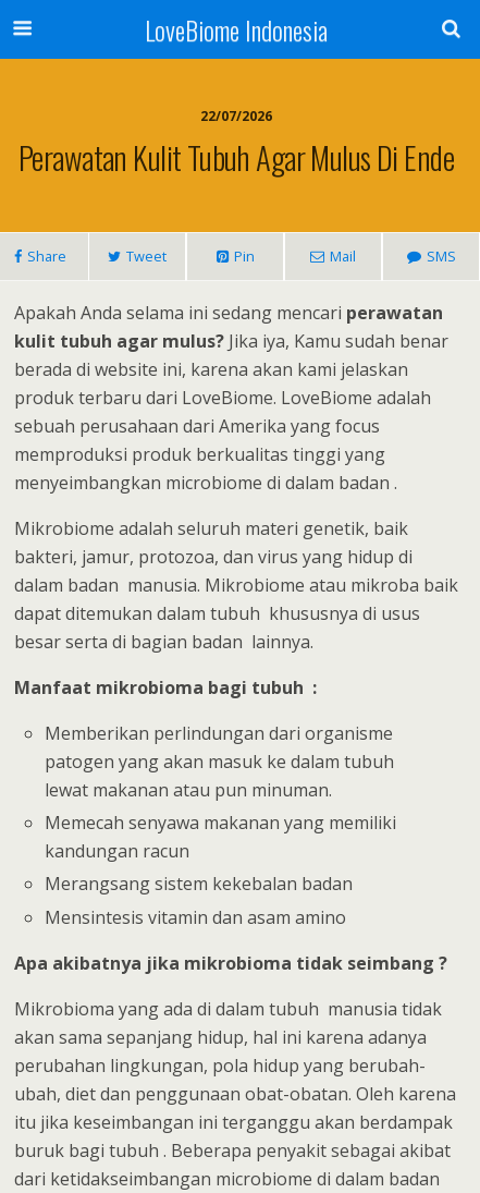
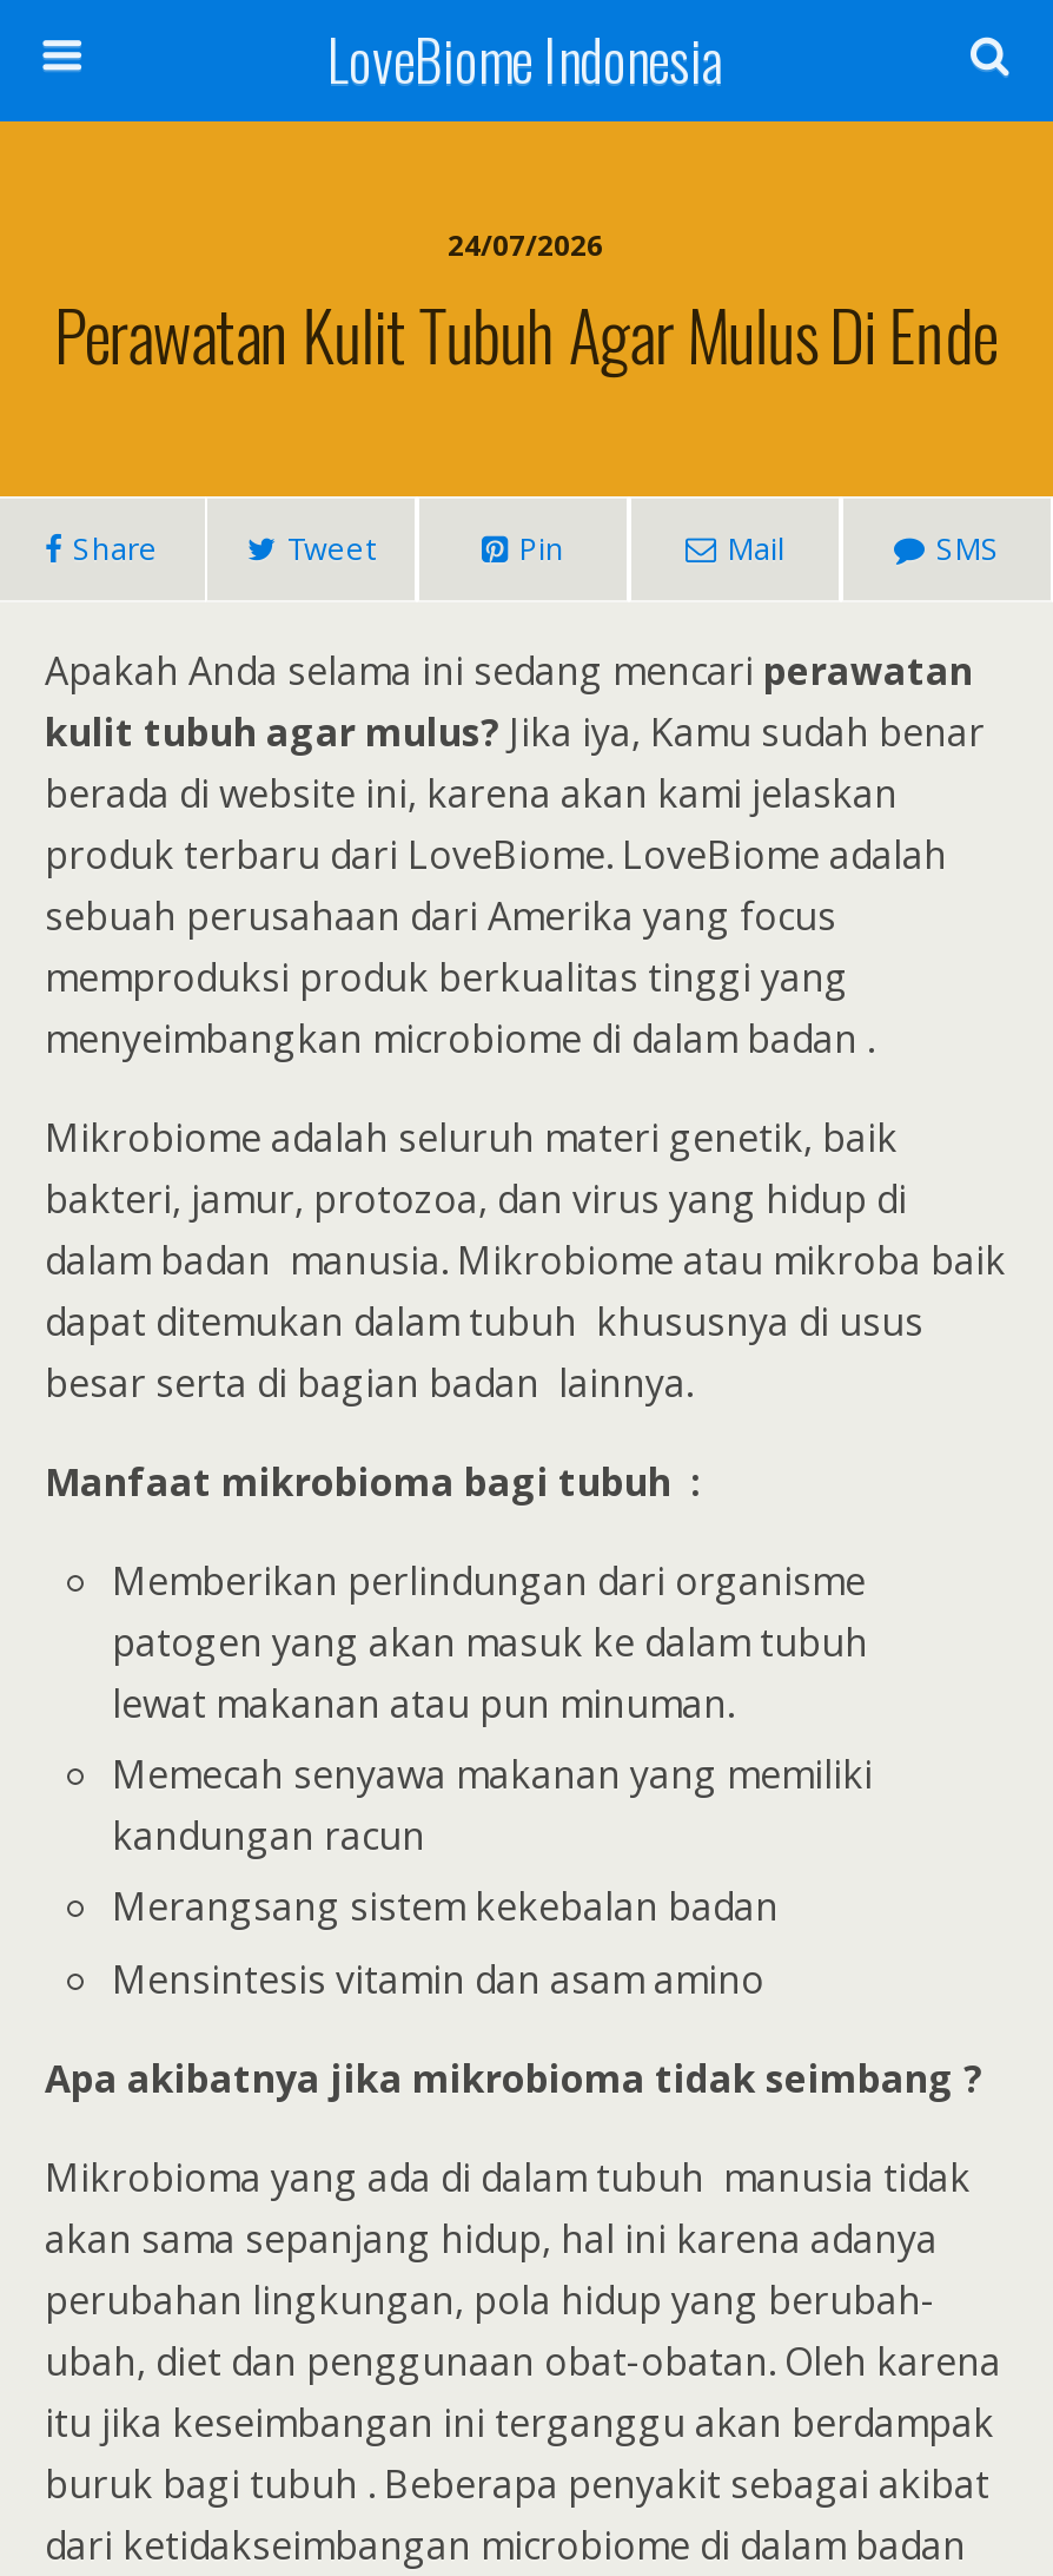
- 22/07/2026
+ 24/07/2026
